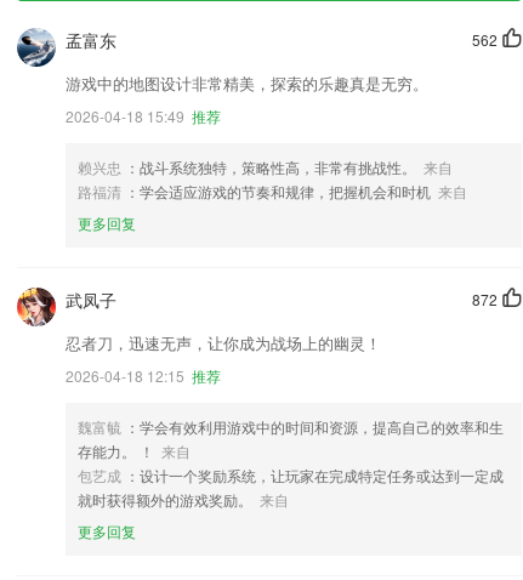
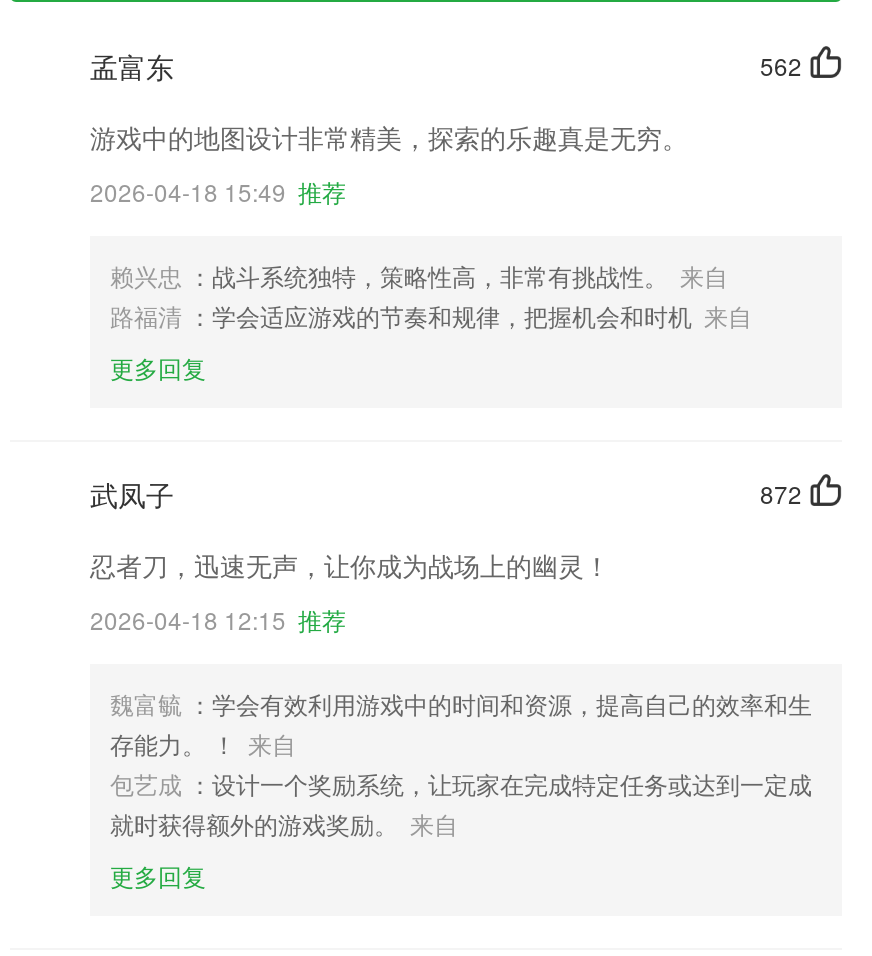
- [image]

- [image]
